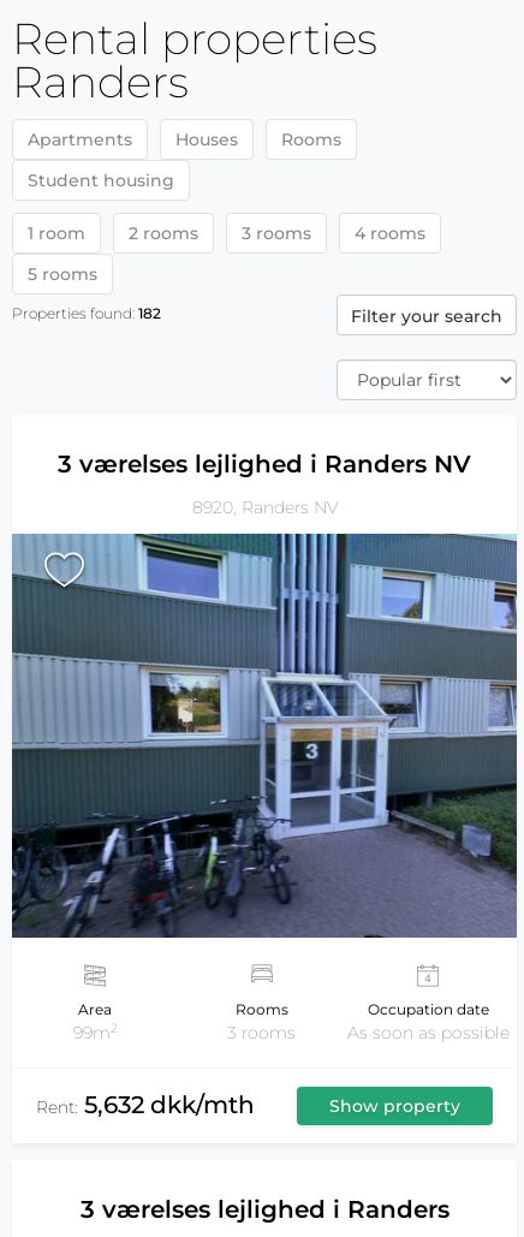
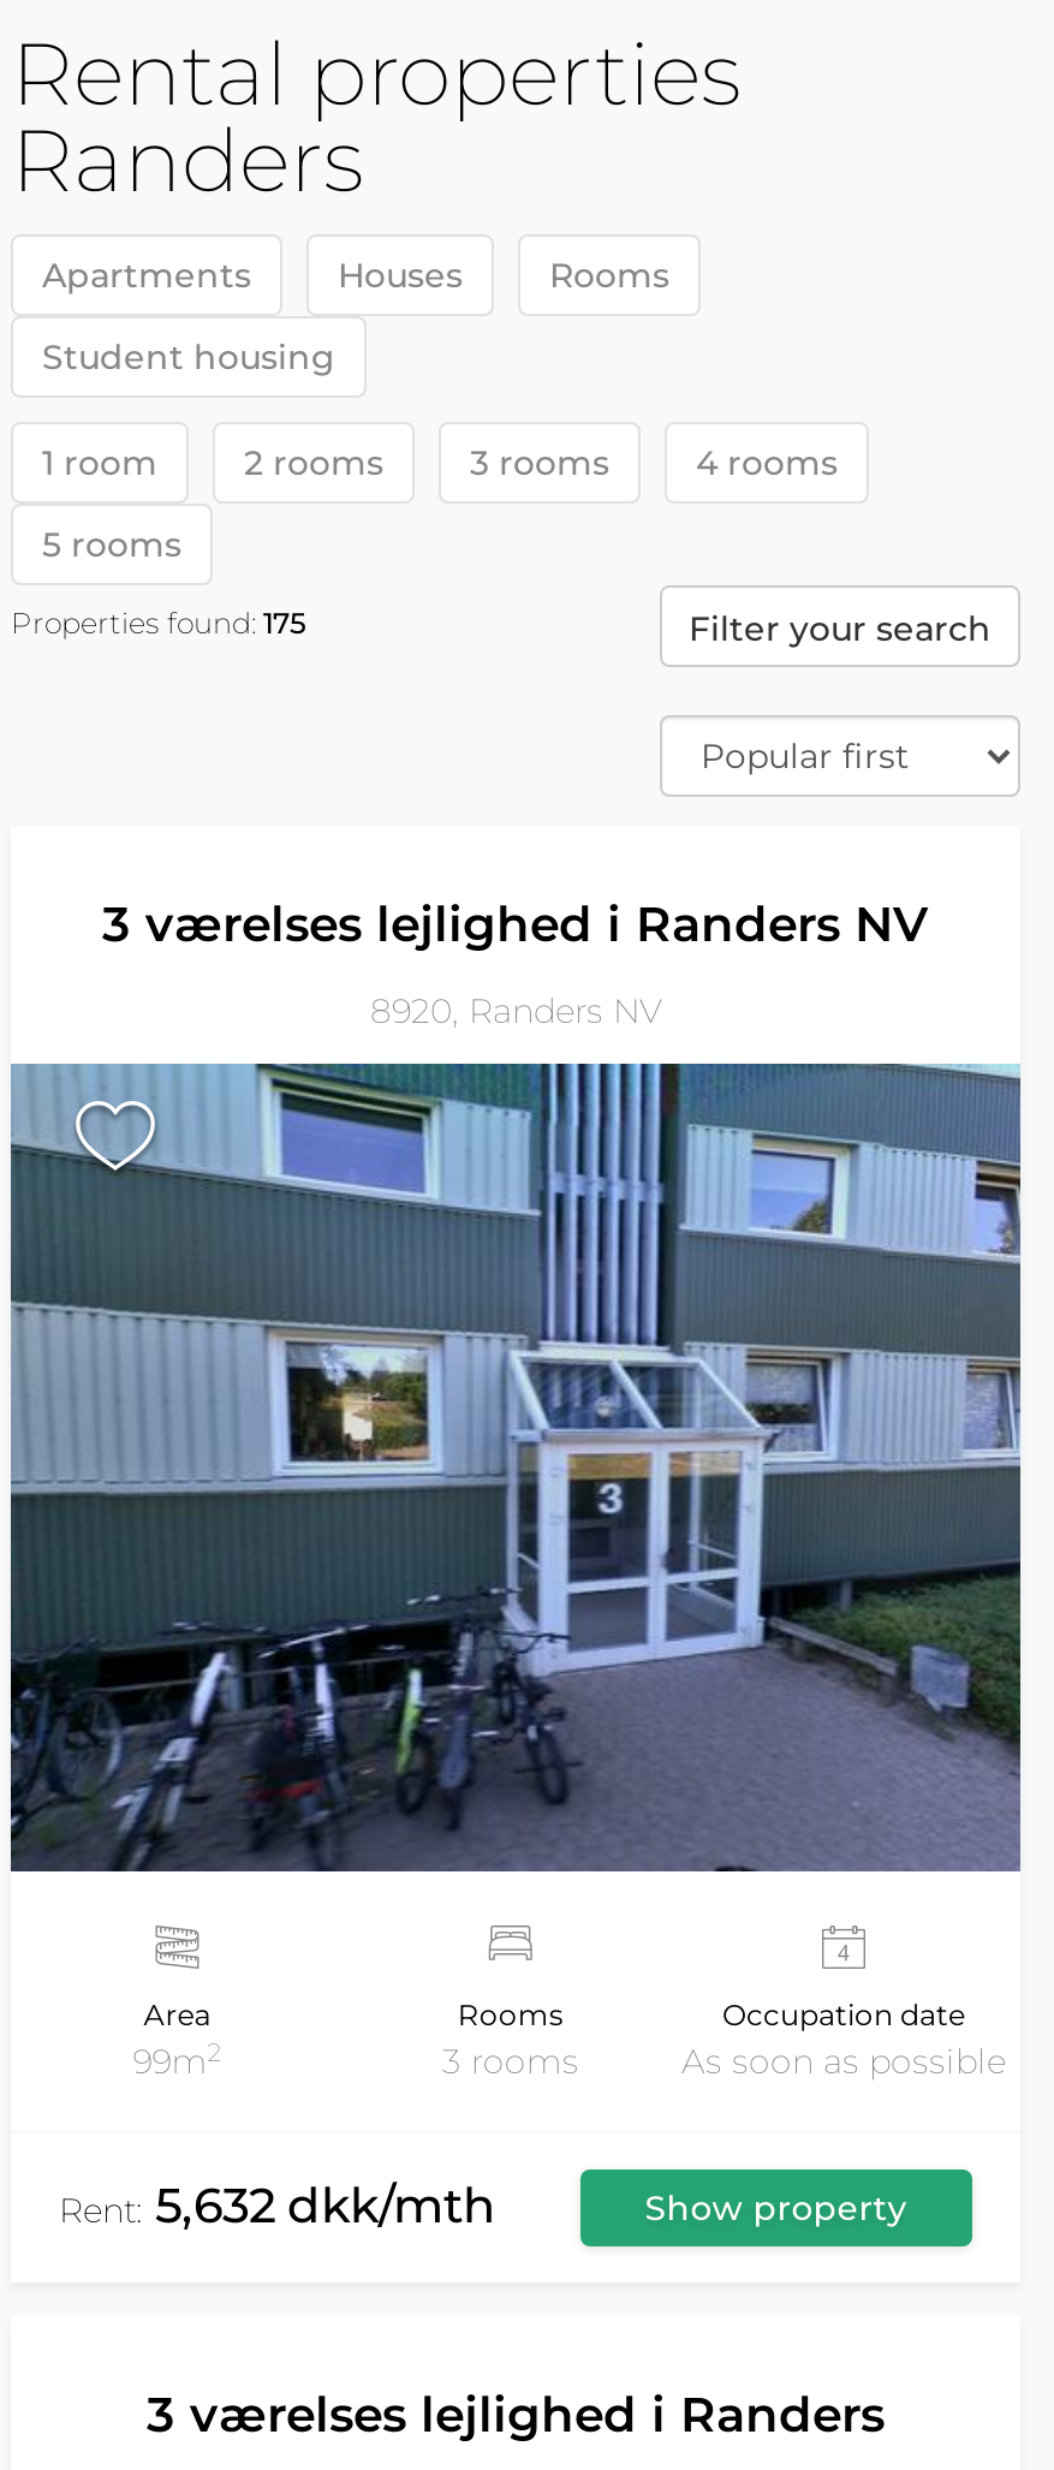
- Properties found: 182
+ Properties found: 175
